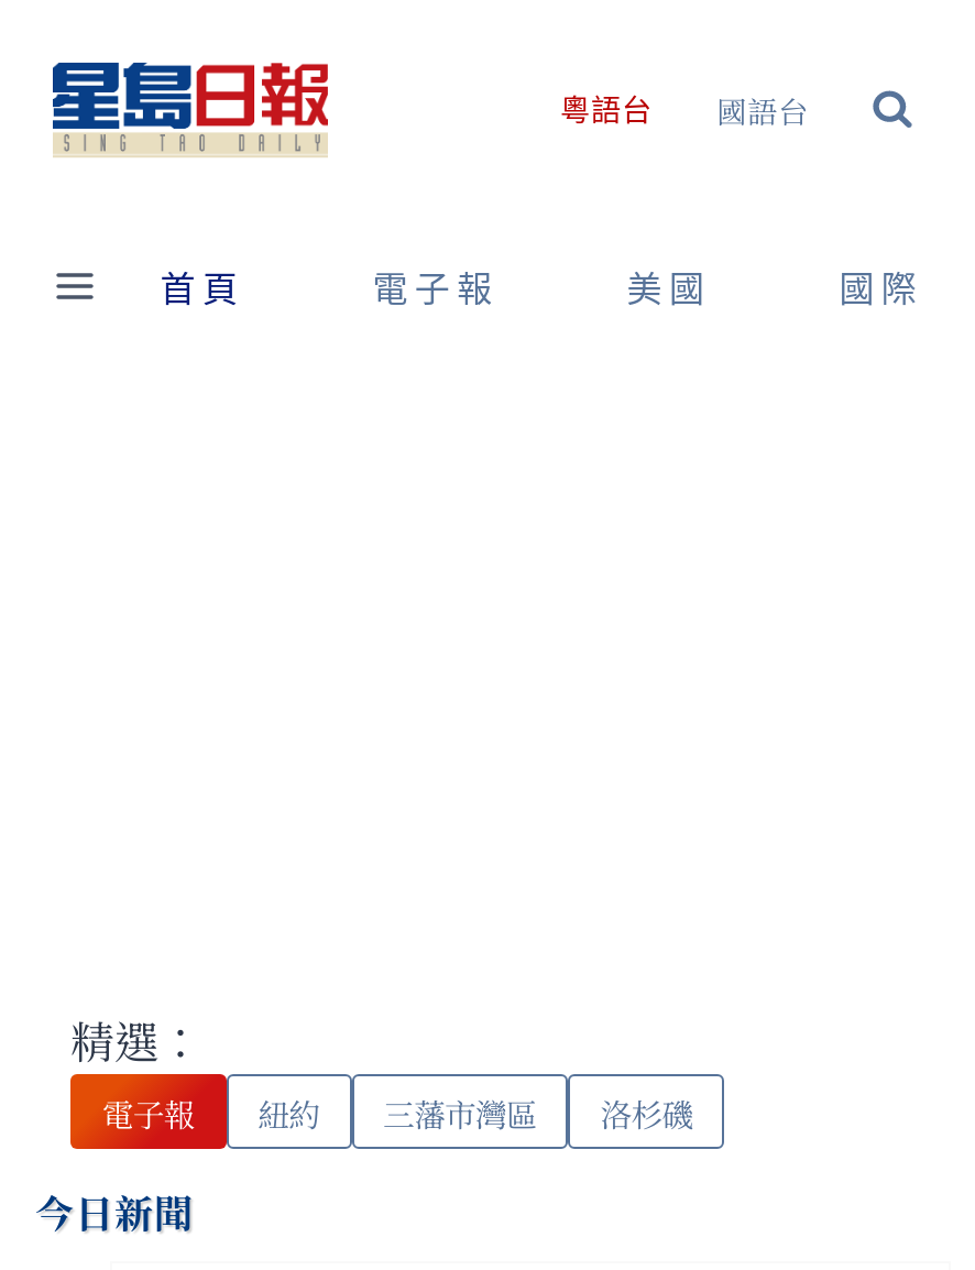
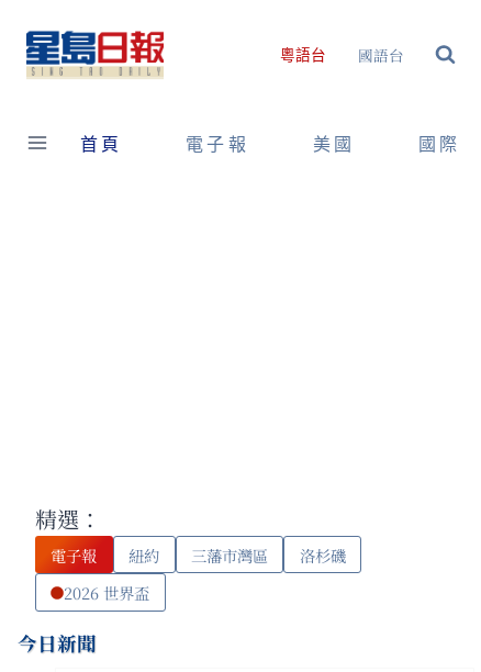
+ 2026 世界盃
